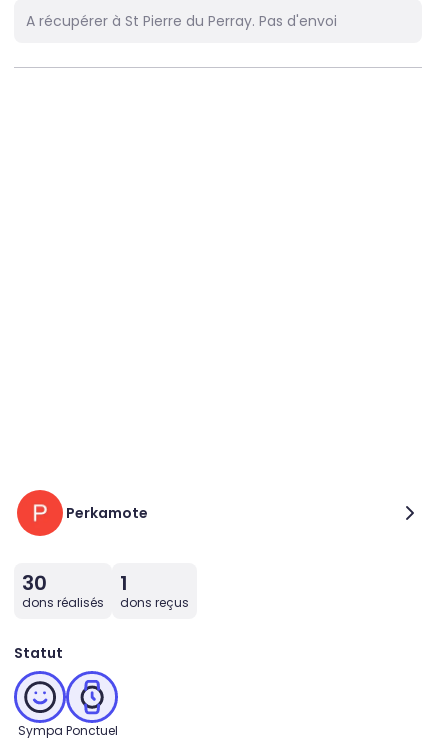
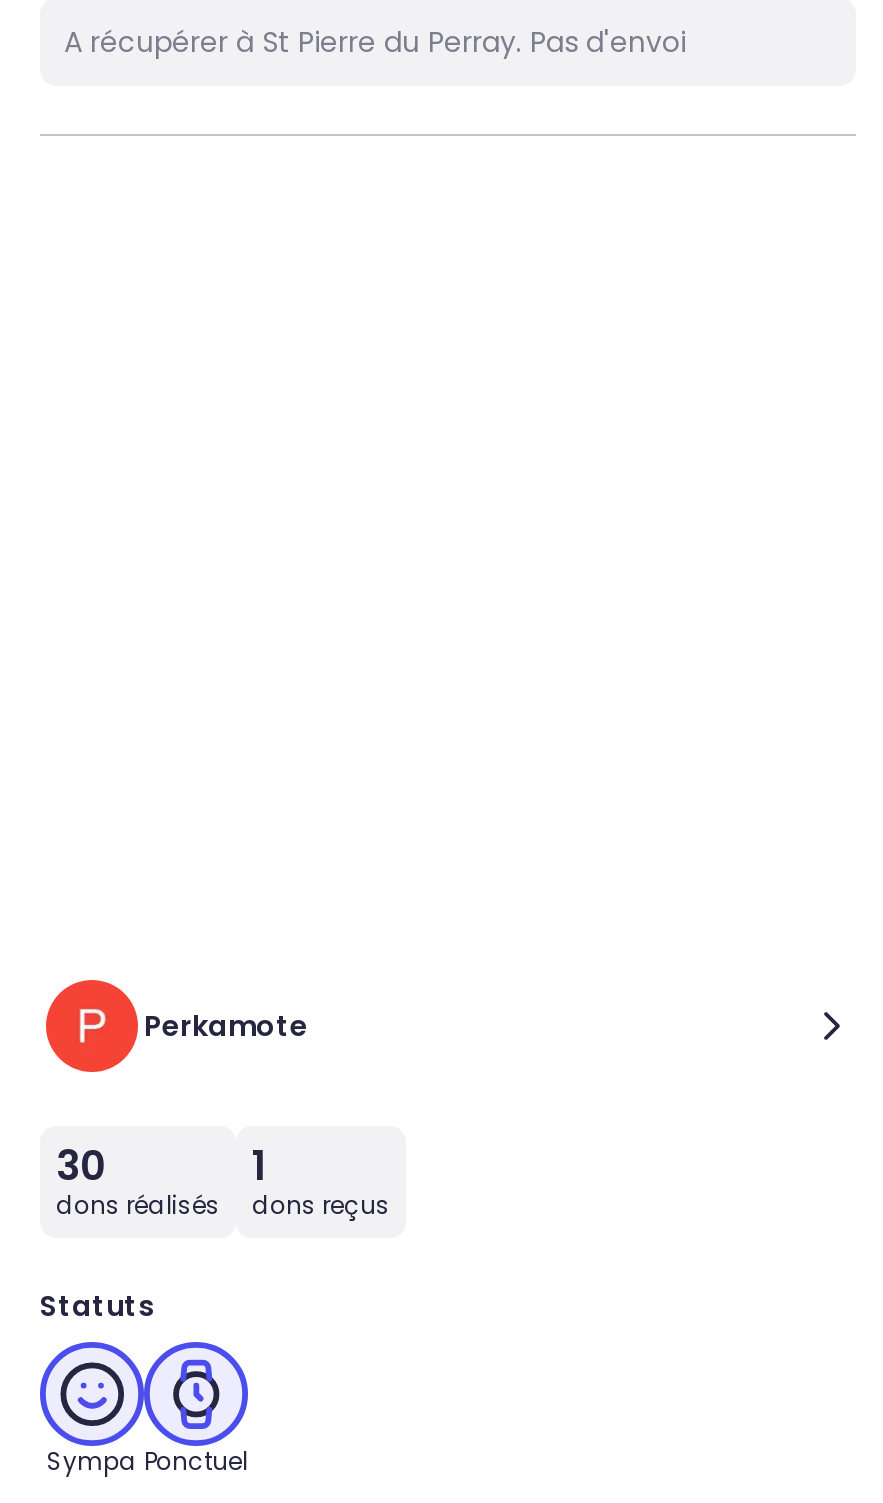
- Statut
+ Statuts
